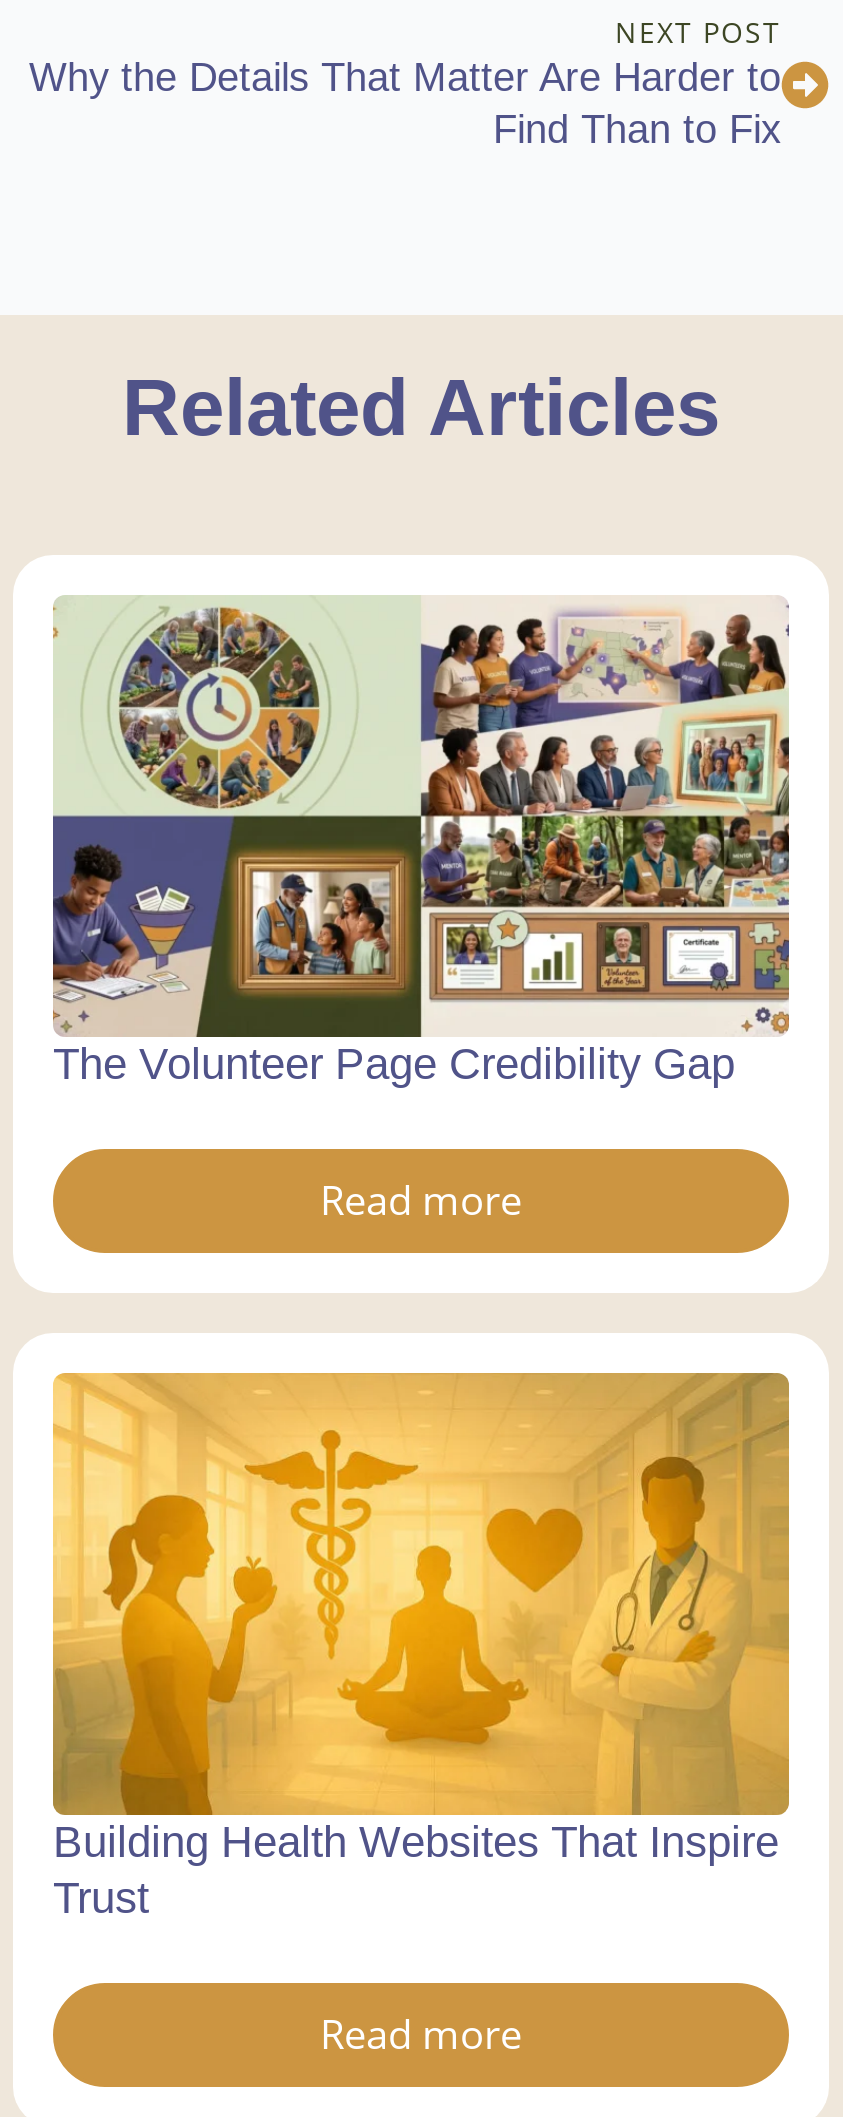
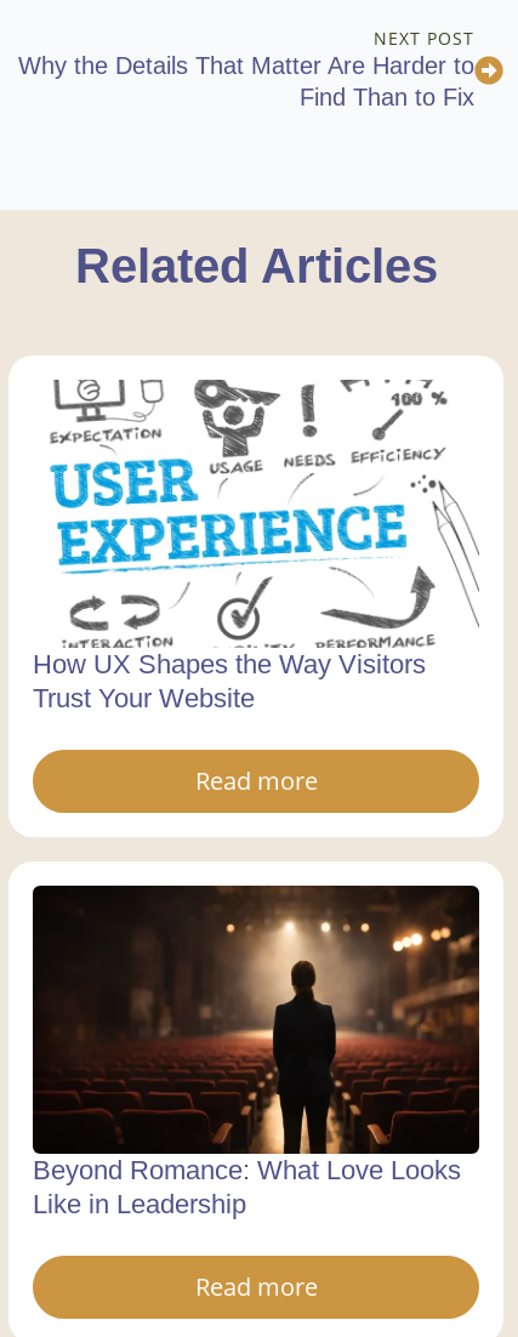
- [image]
- The Volunteer Page Credibility Gap
+ [image]
+ How UX Shapes the Way Visitors
+ Trust Your Website

- [image]
- Building Health Websites That Inspire
- Trust
+ [image]
+ Beyond Romance: What Love Looks
+ Like in Leadership
